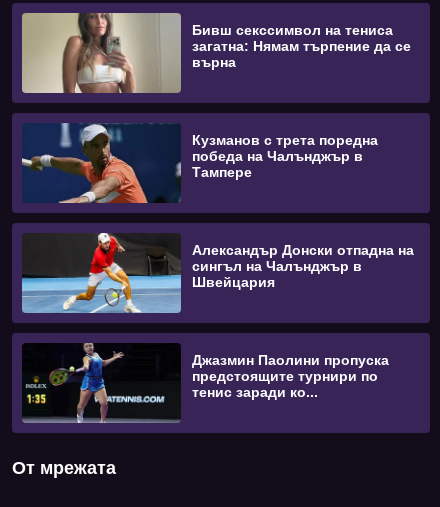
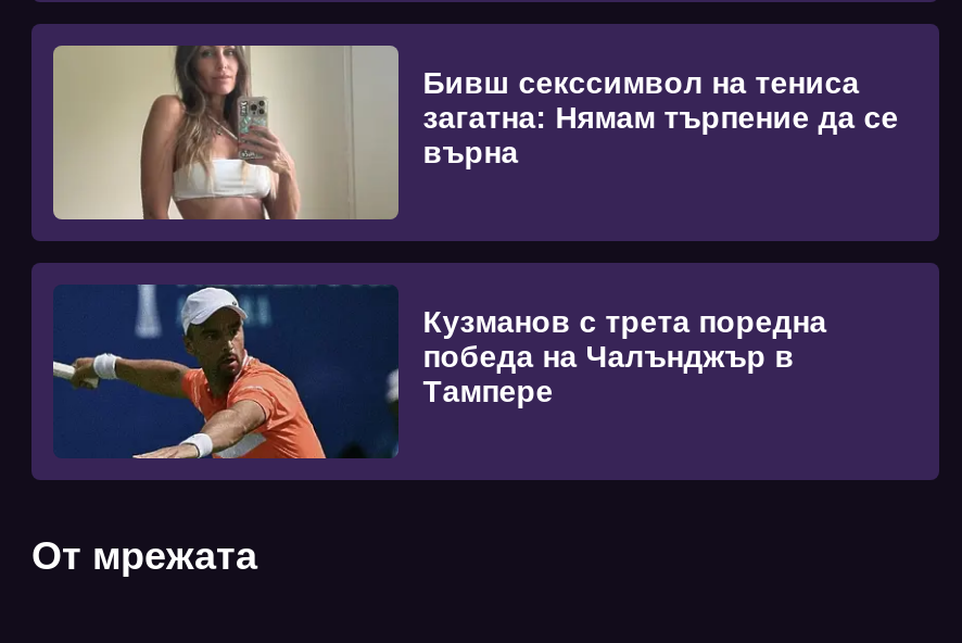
- [image]
- Александър Донски отпадна на
- сингъл на Чалънджър в
- Швейцария

- [image]
- Джазмин Паолини пропуска
- предстоящите турнири по
- тенис заради ко...
